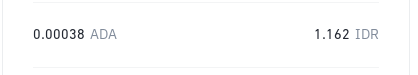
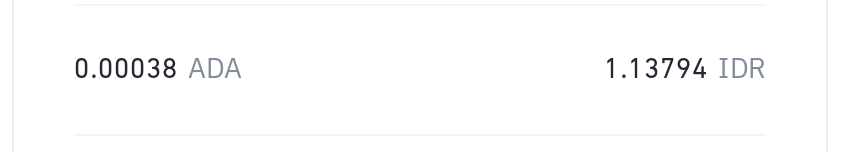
- 1.162 IDR
+ 1.13794 IDR
